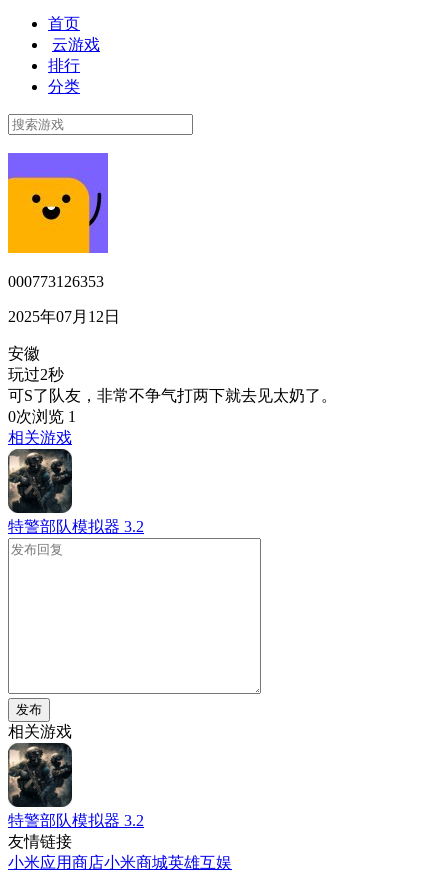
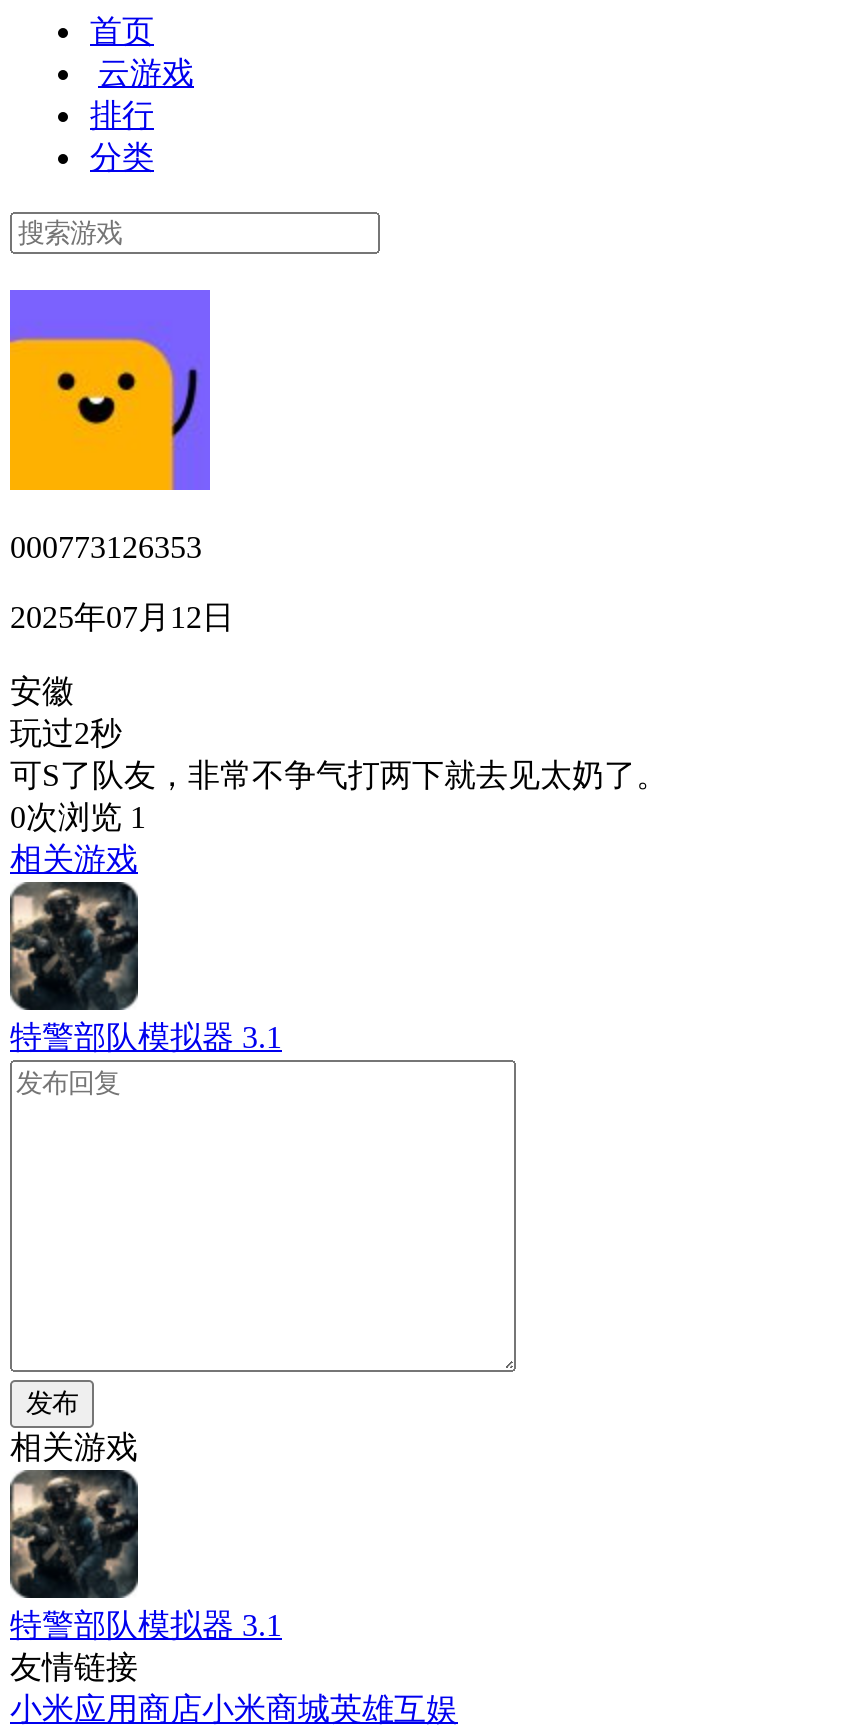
- 特警部队模拟器 3.2
+ 特警部队模拟器 3.1

- 特警部队模拟器 3.2
+ 特警部队模拟器 3.1
